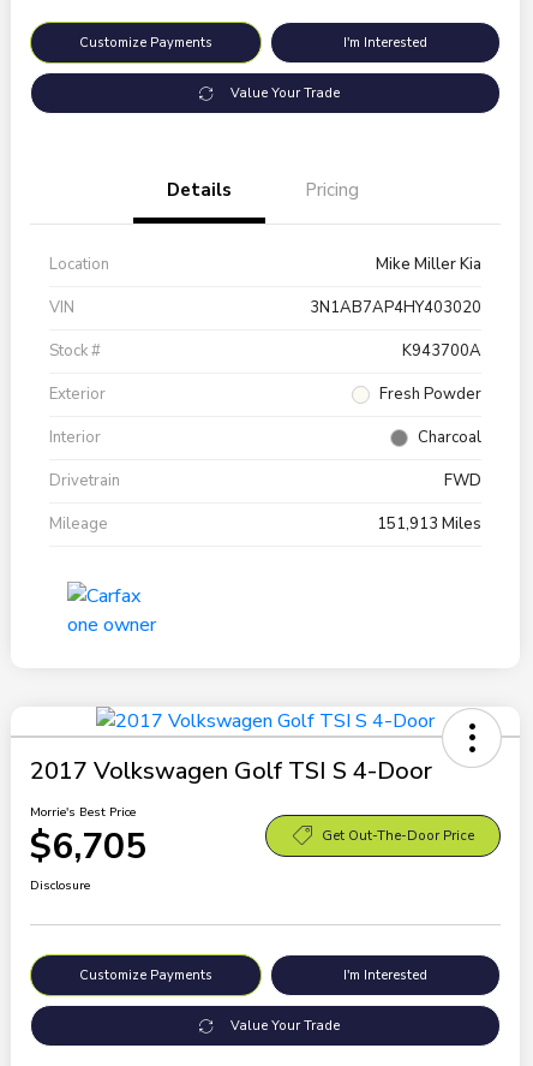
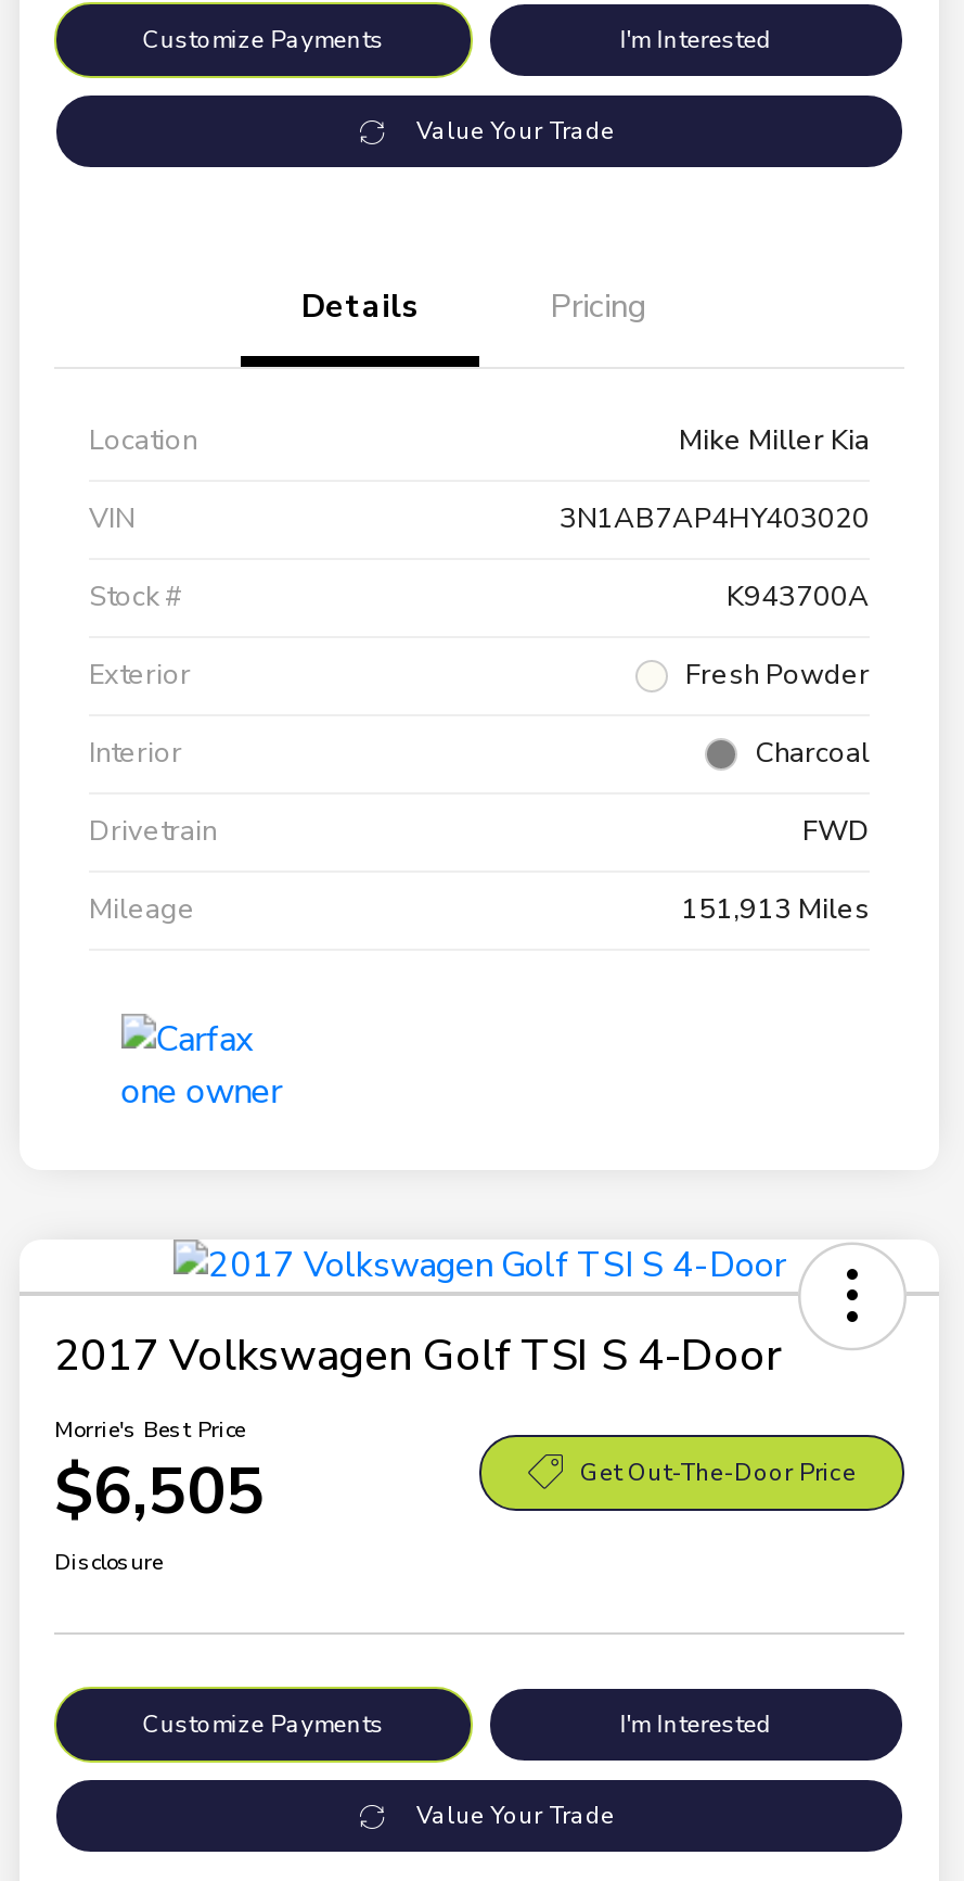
- $6,705
+ $6,505
